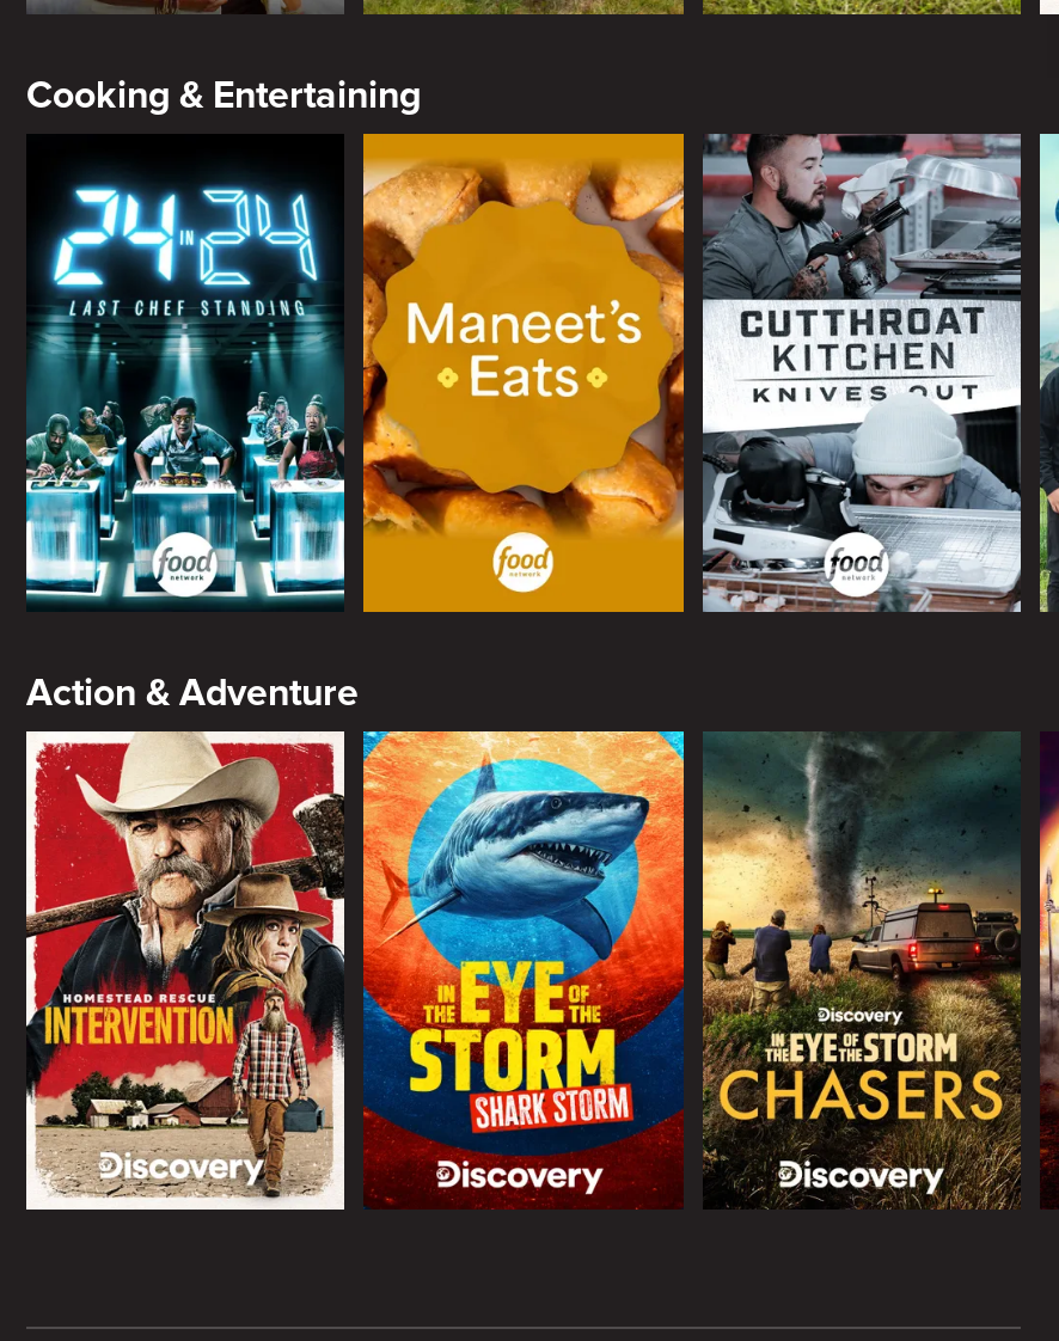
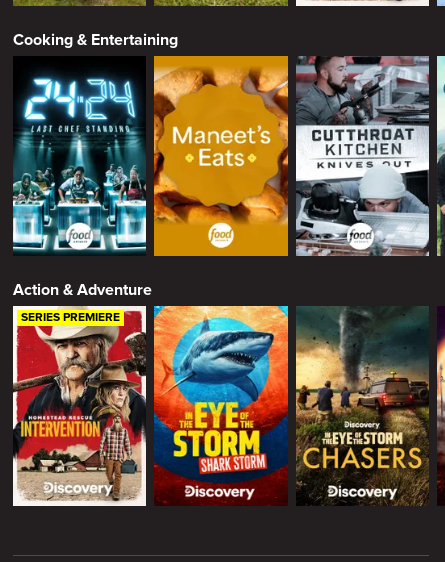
+ SERIES PREMIERE
